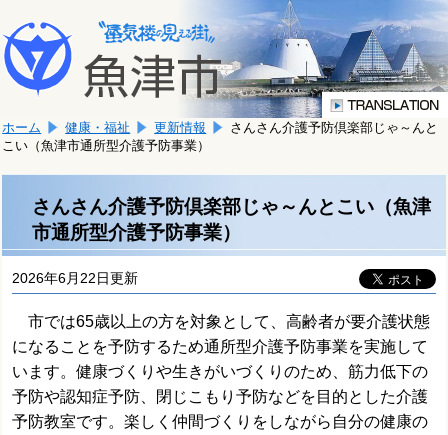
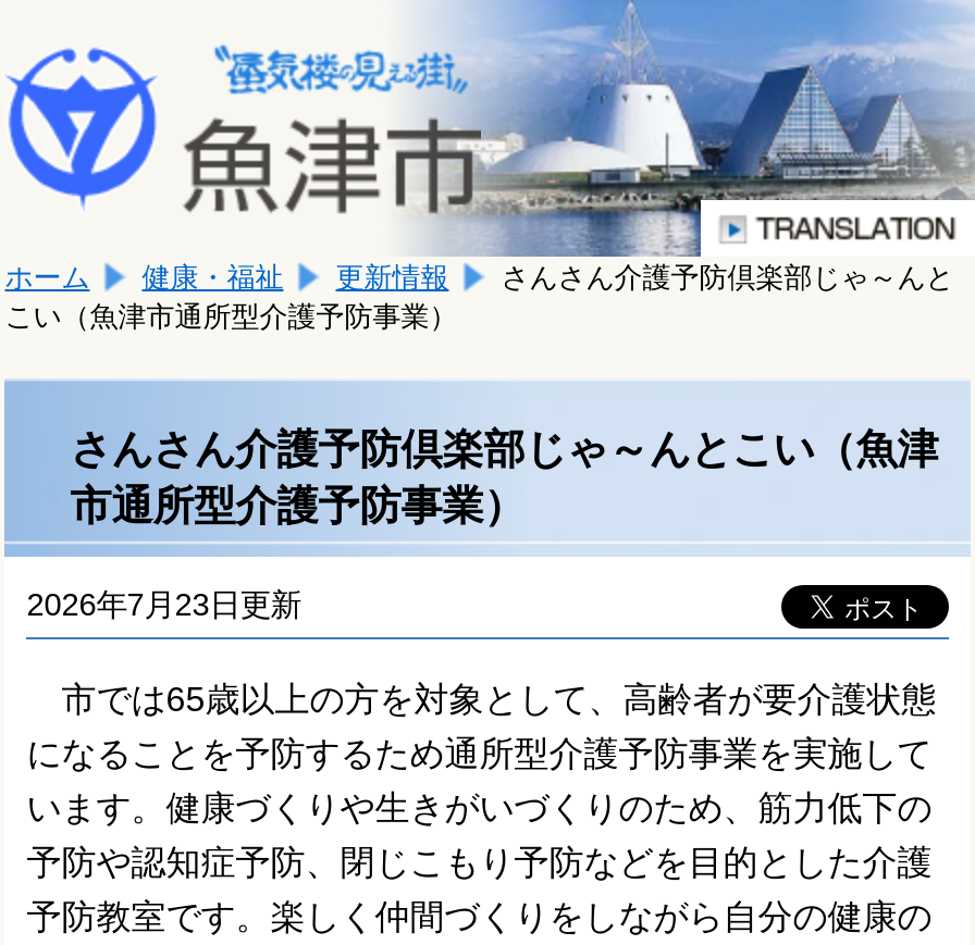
- 2026年6月22日更新
+ 2026年7月23日更新
